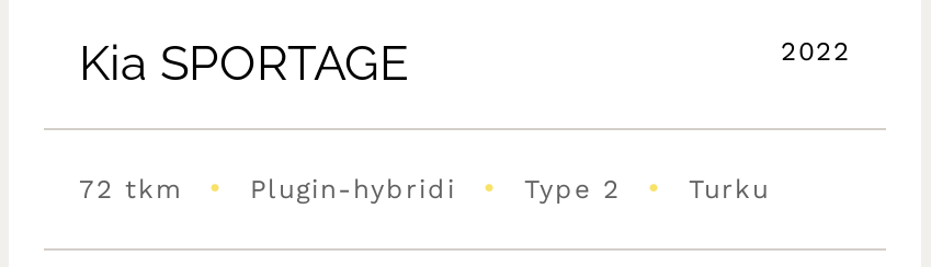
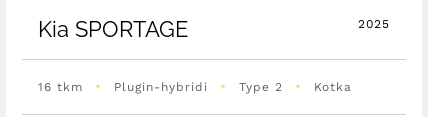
- 2022
+ 2025

- 72 tkm
+ 16 tkm

- Turku
+ Kotka
